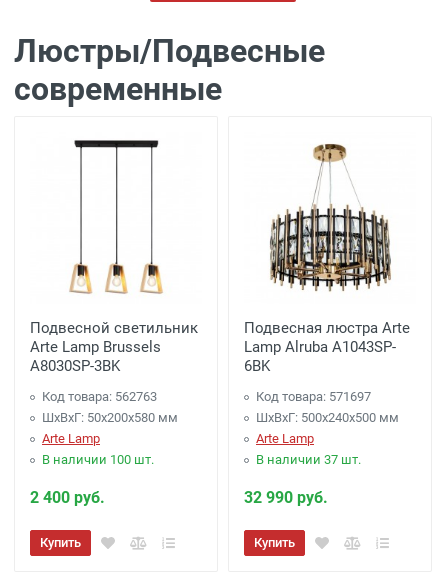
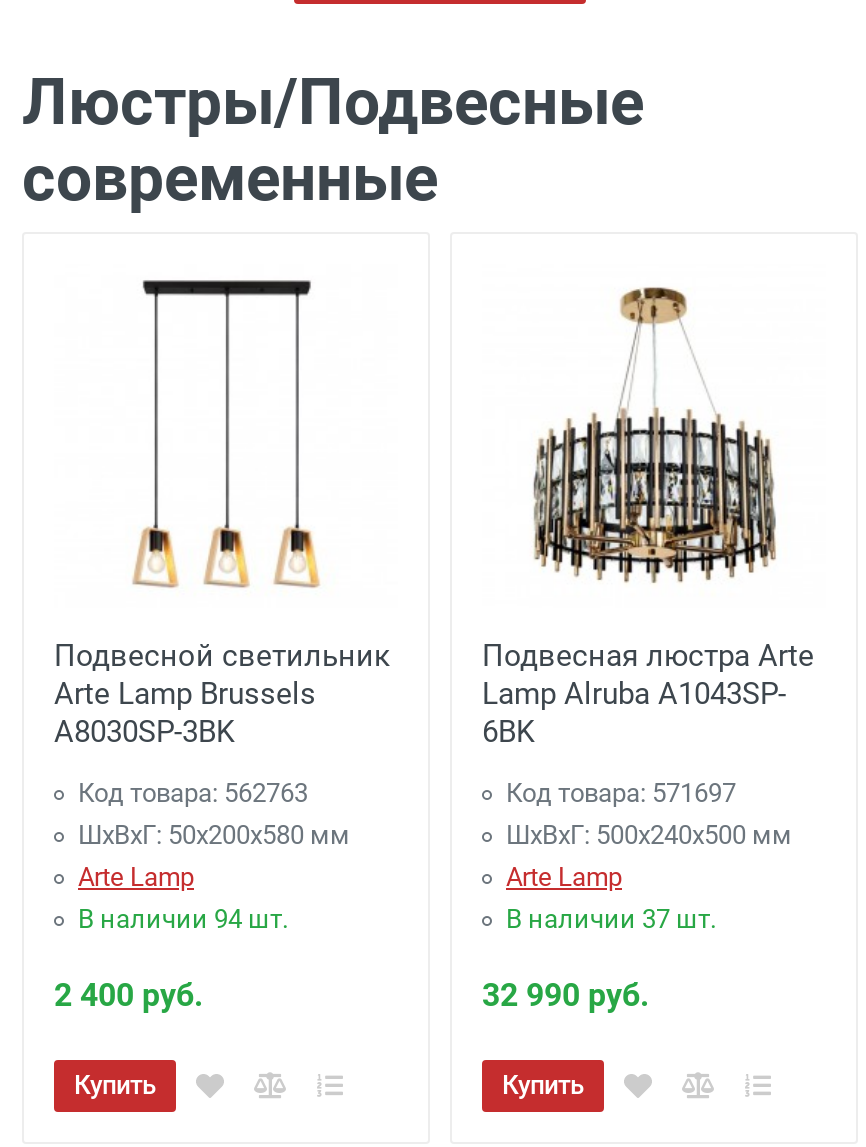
- В наличии 100 шт.
+ В наличии 94 шт.
